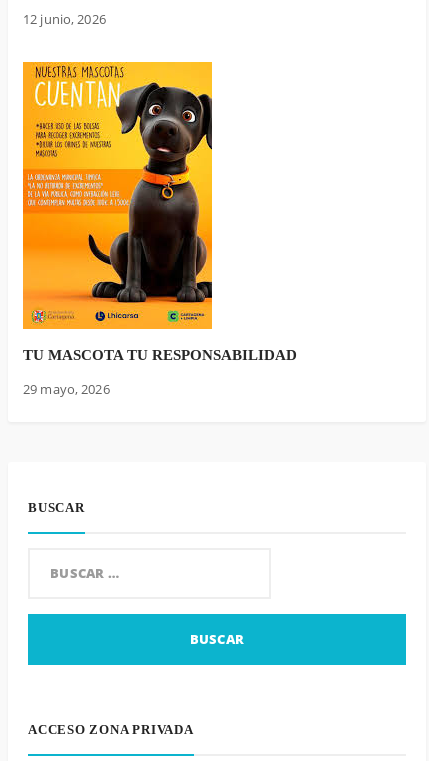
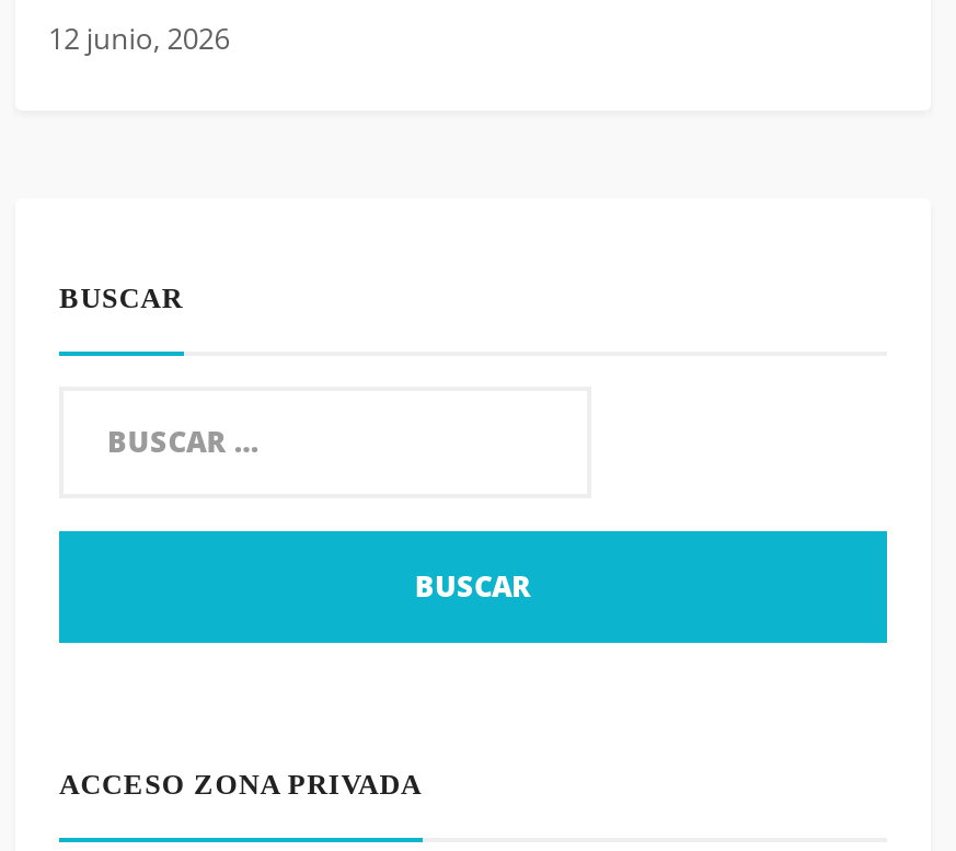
- [image]
- TU MASCOTA TU RESPONSABILIDAD
- 29 mayo, 2026
